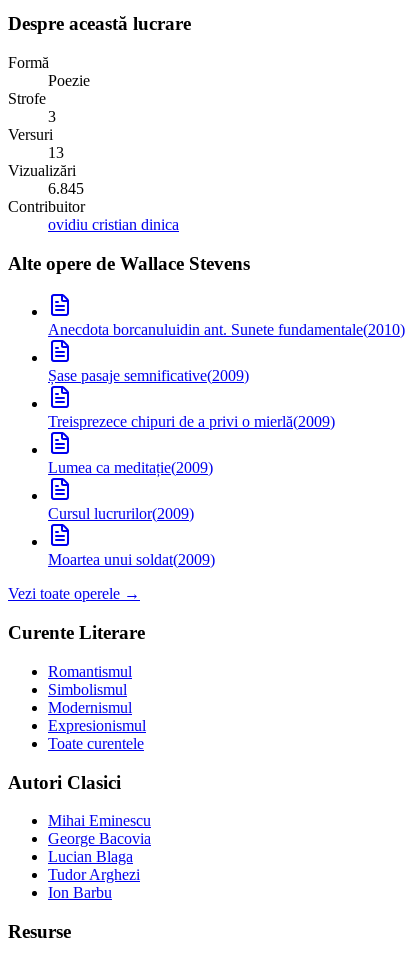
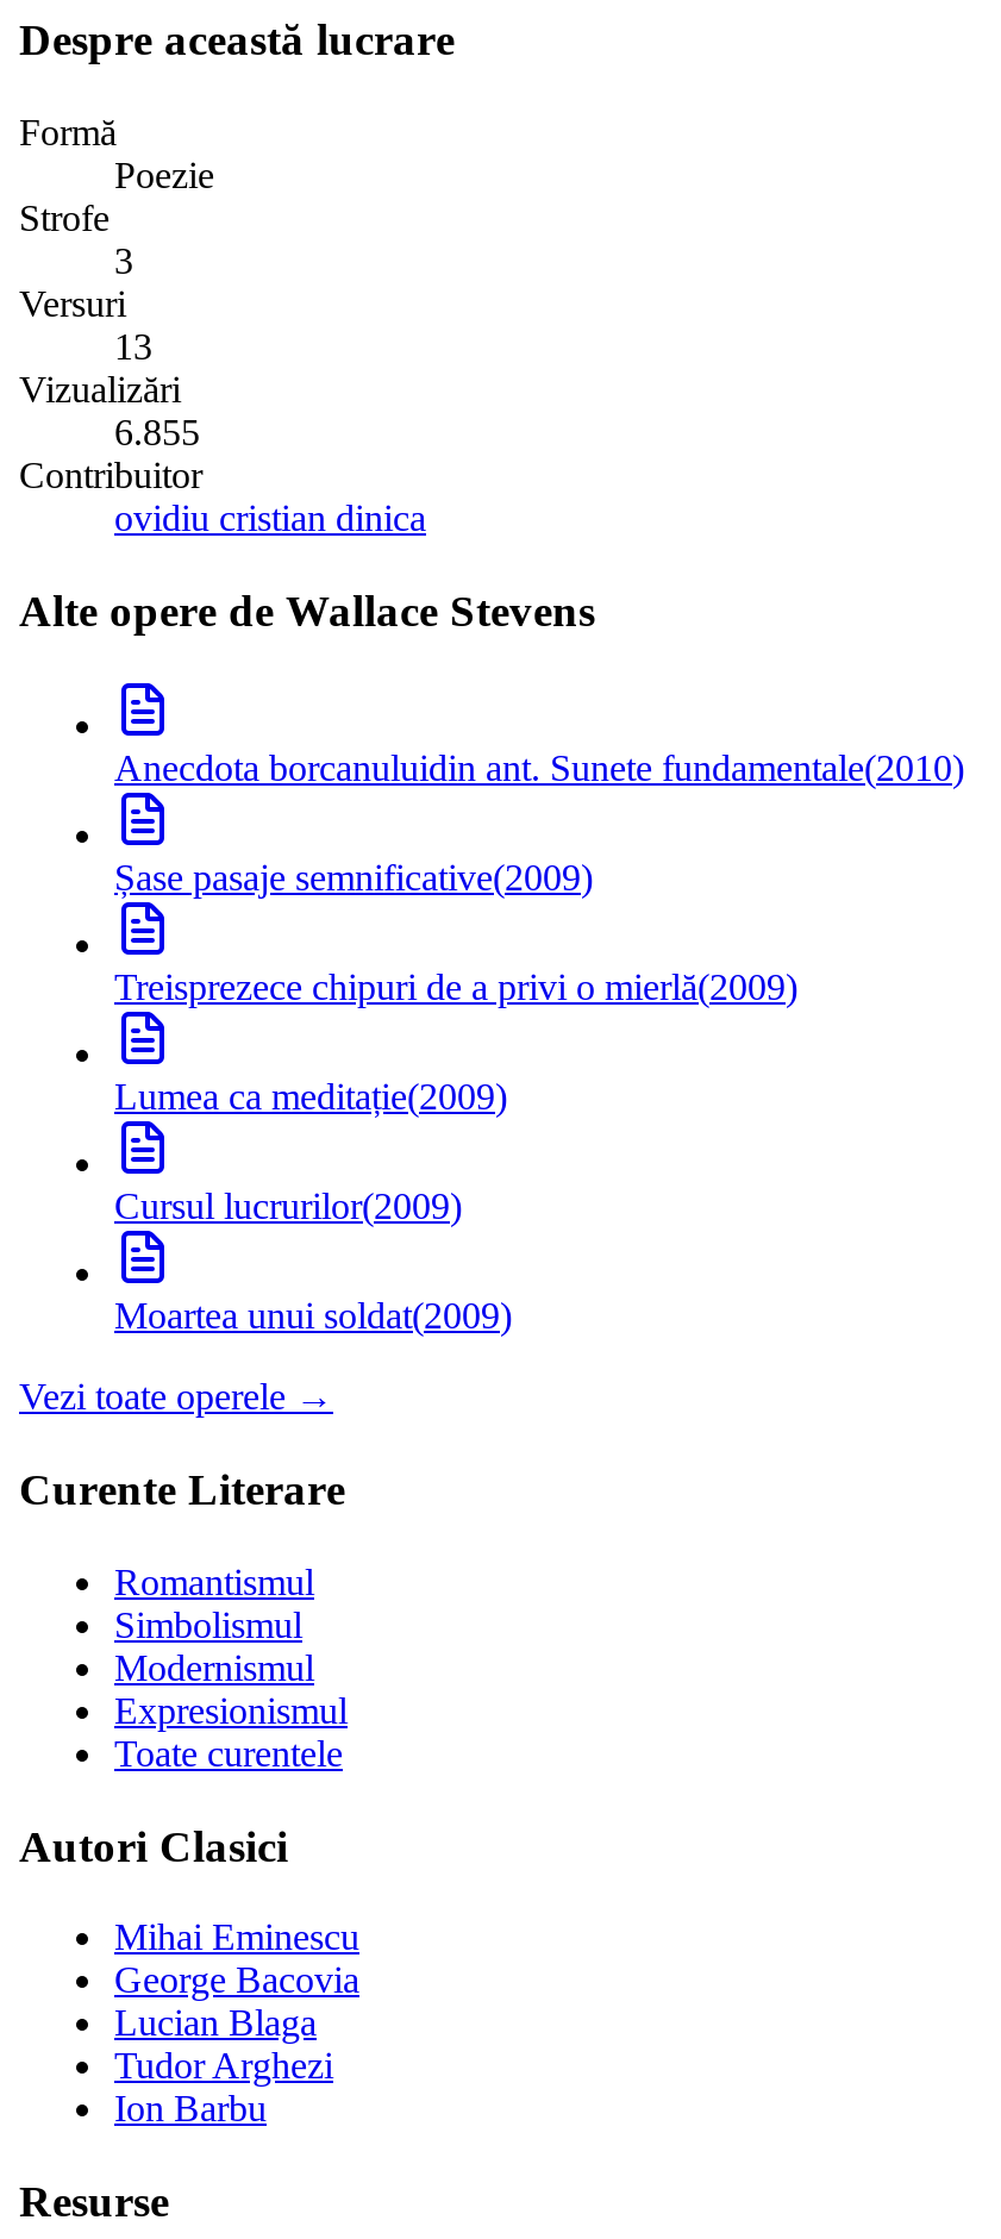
- 6.845
+ 6.855
